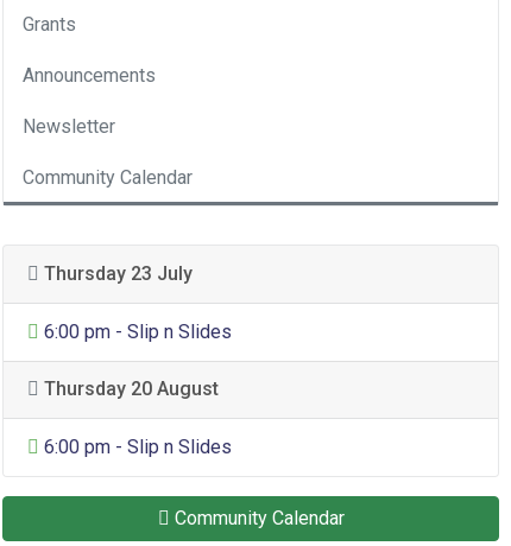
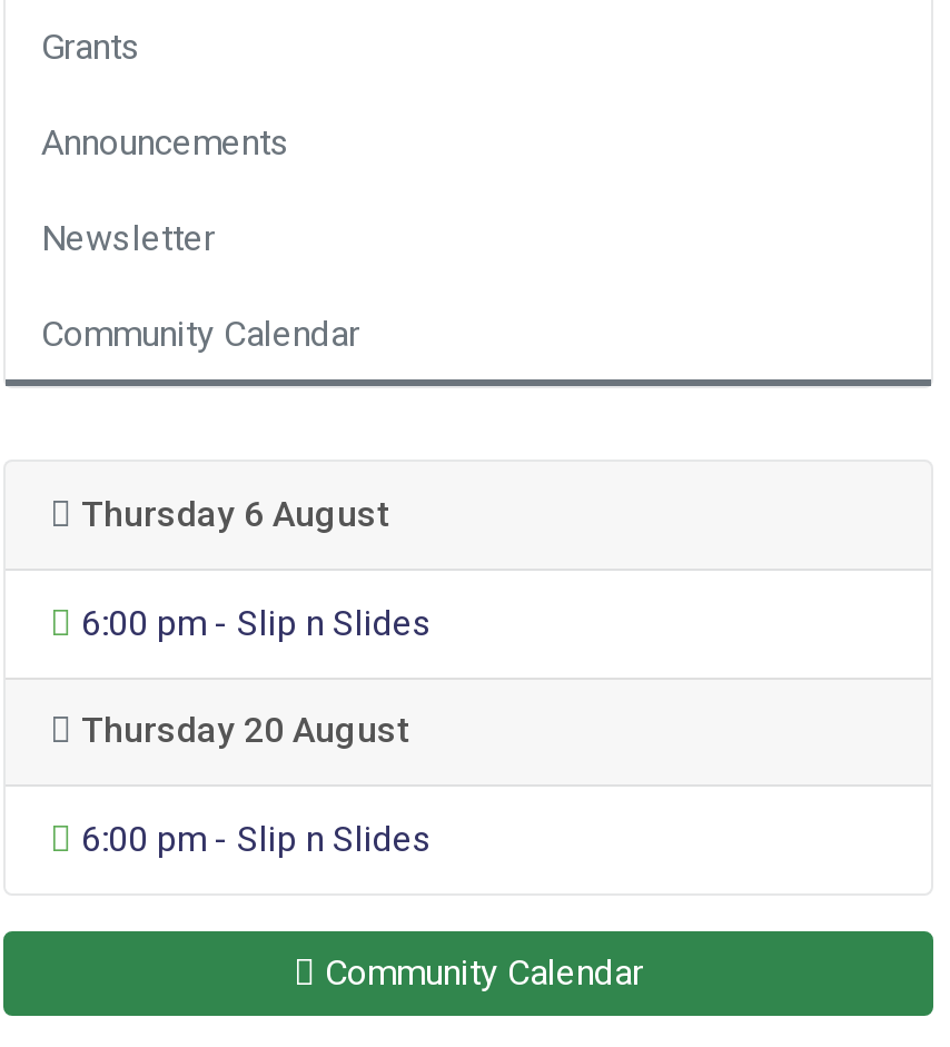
- Thursday 23 July
+ Thursday 6 August
